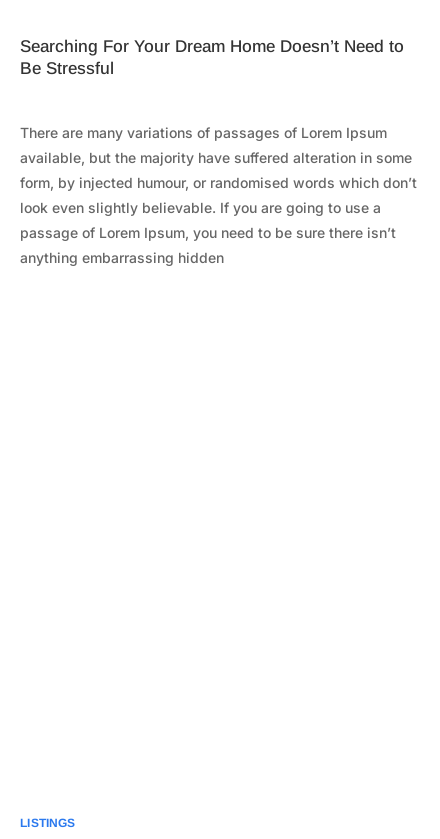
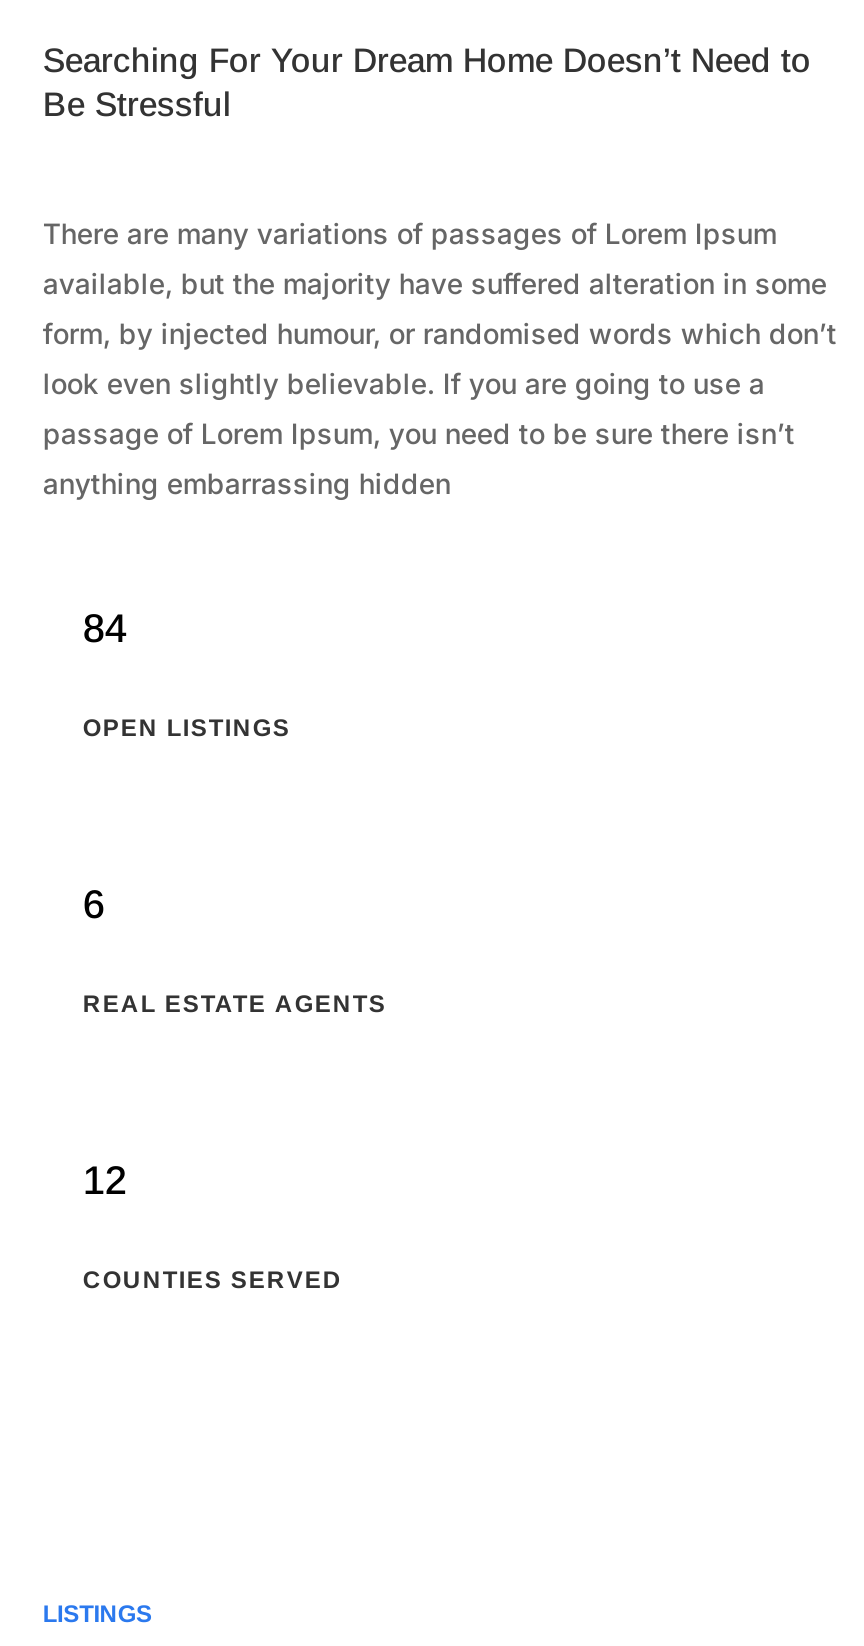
+ 84
+ OPEN LISTINGS

+ 6
+ REAL ESTATE AGENTS

+ 12
+ COUNTIES SERVED
